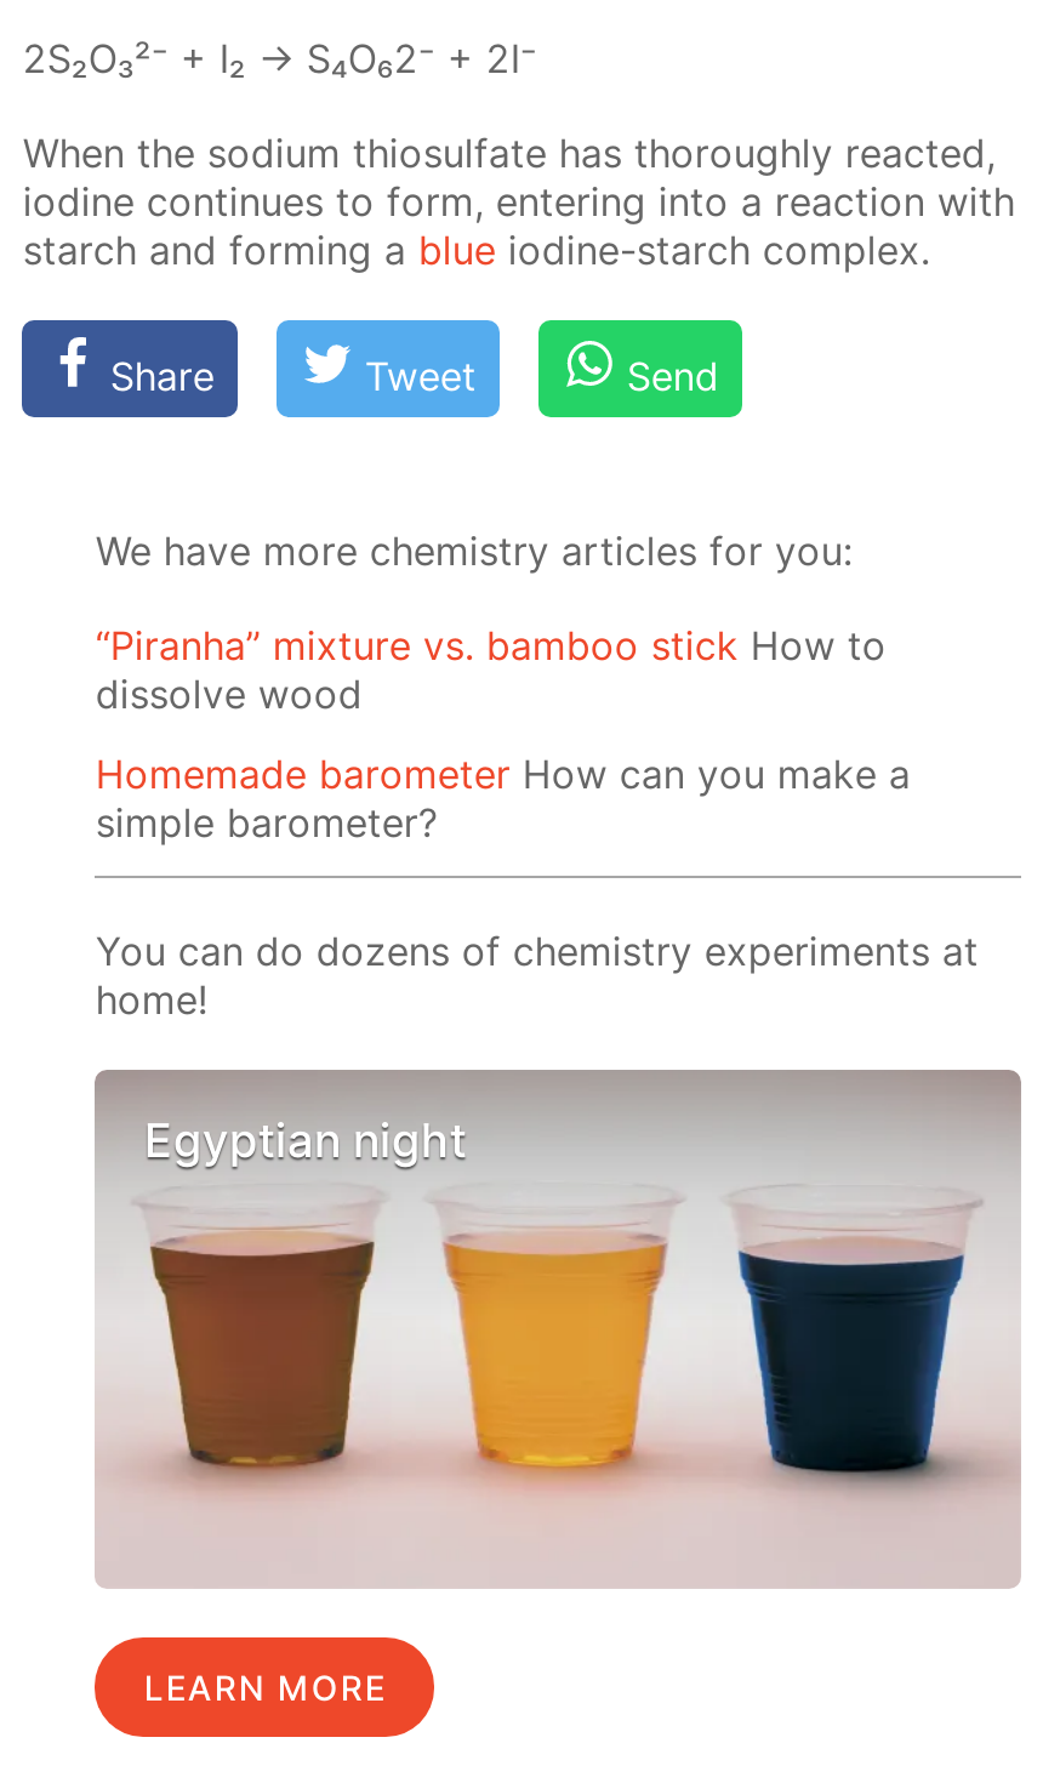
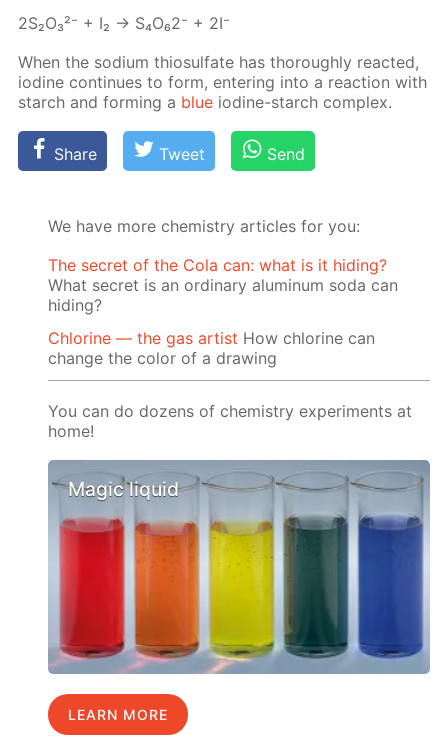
- “Piranha” mixture vs. bamboo stick How to
- dissolve wood
+ The secret of the Cola can: what is it hiding?
+ What secret is an ordinary aluminum soda can
+ hiding?

- Homemade barometer How can you make a
- simple barometer?
+ Chlorine — the gas artist How chlorine can
+ change the color of a drawing

- [image]
- Egyptian night
+ [image]
+ Magic liquid
